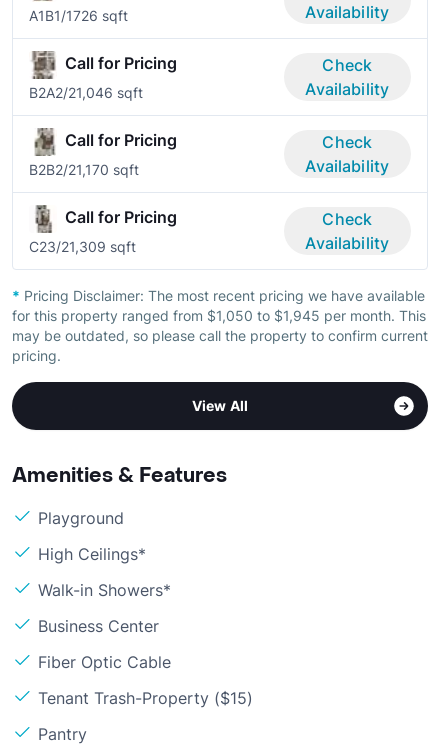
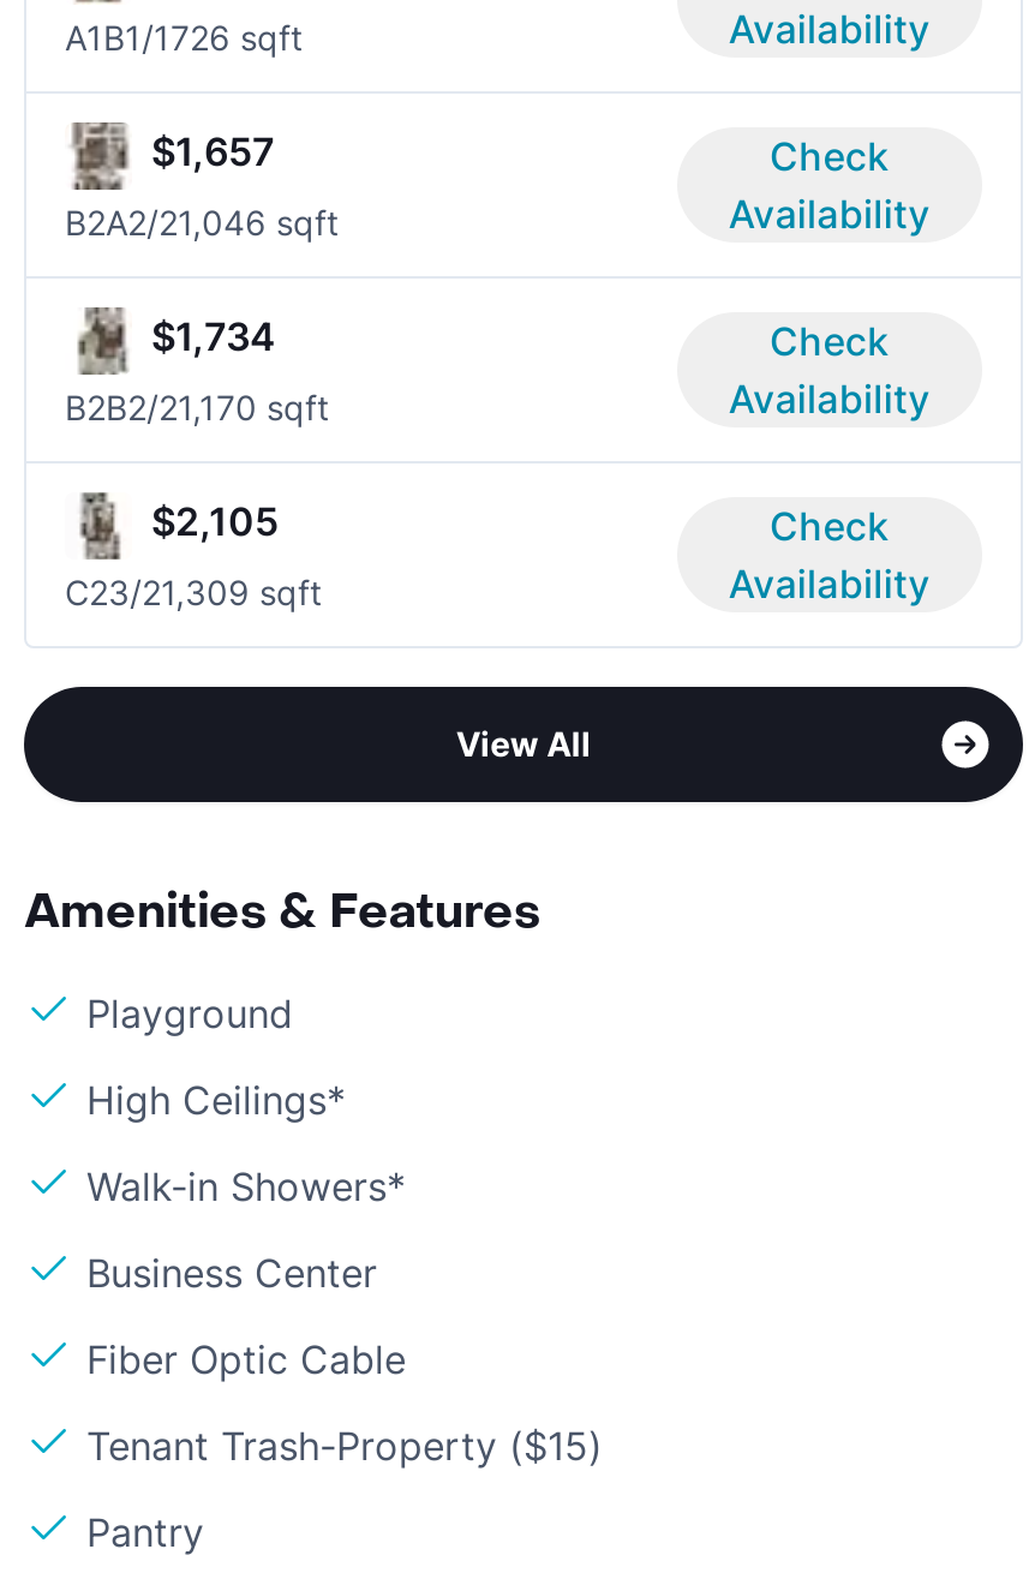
- Call for Pricing
+ $1,657

- Call for Pricing
+ $1,734

- Call for Pricing
+ $2,105

- * Pricing Disclaimer: The most recent pricing we have available
- for this property ranged from $1,050 to $1,945 per month. This
- may be outdated, so please call the property to confirm current
- pricing.
